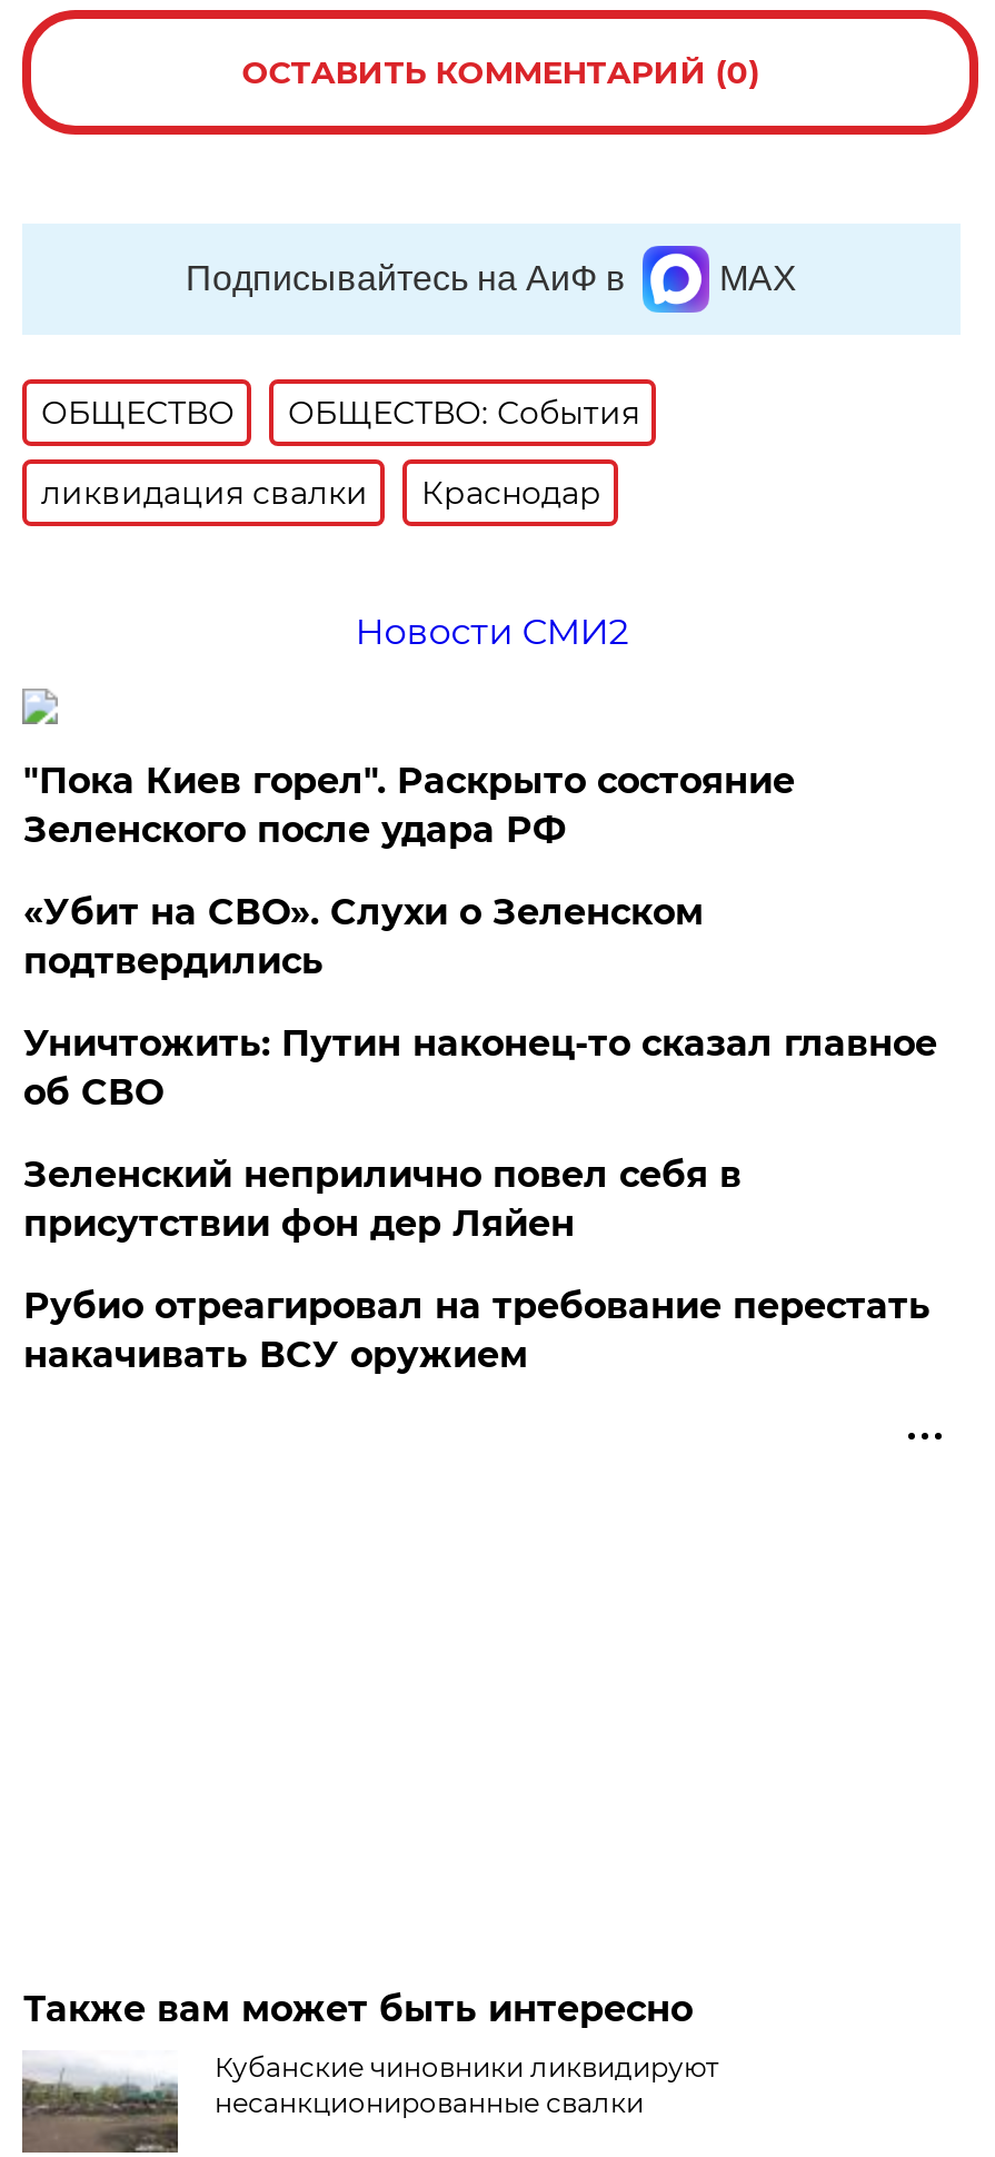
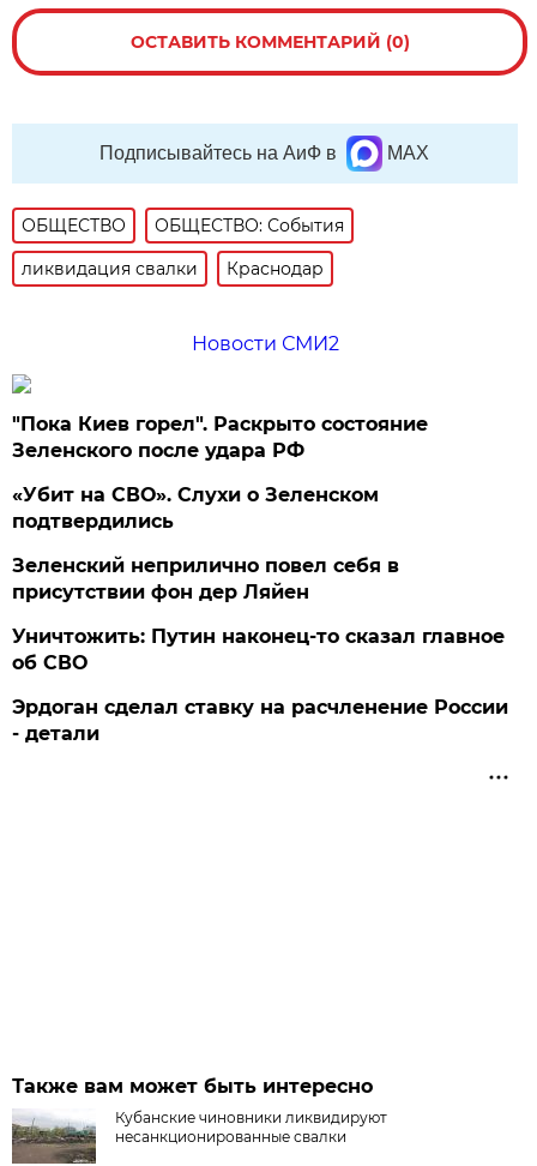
moved down: Уничтожить: Путин наконец-то сказал главное | об СВО

moved up: Зеленский неприлично повел cебя в | присутствии фон дер Ляйен

- Рубио отреагировал на требование перестать
- накачивать ВСУ оружием
+ Эрдоган сделал ставку на расчленение России
+ - детали
